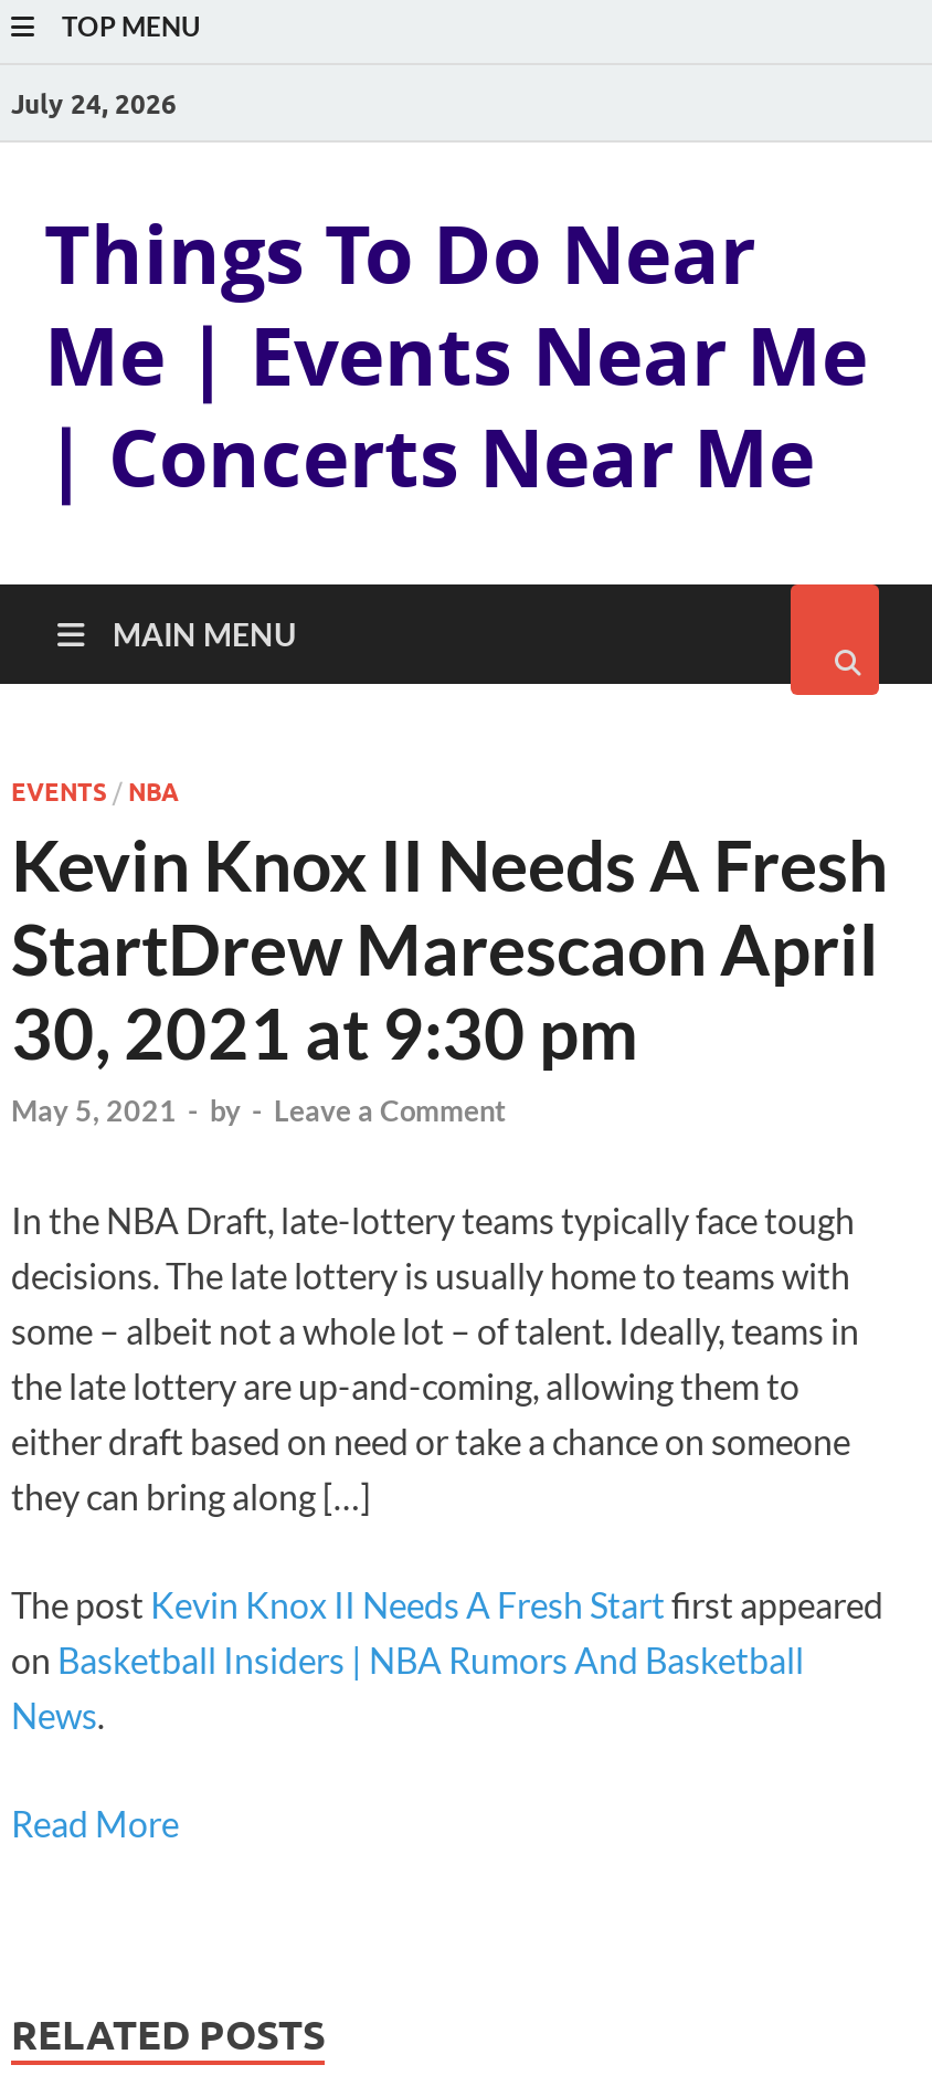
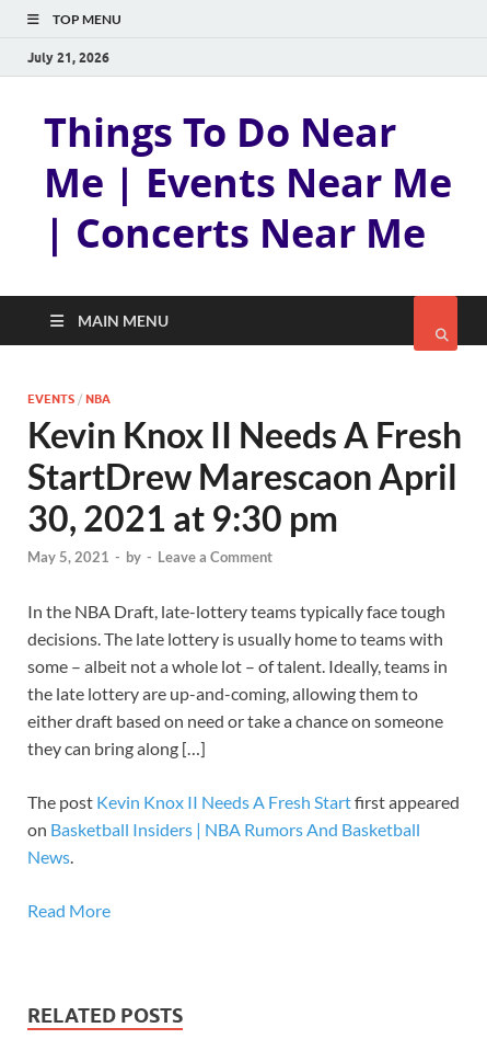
- July 24, 2026
+ July 21, 2026
